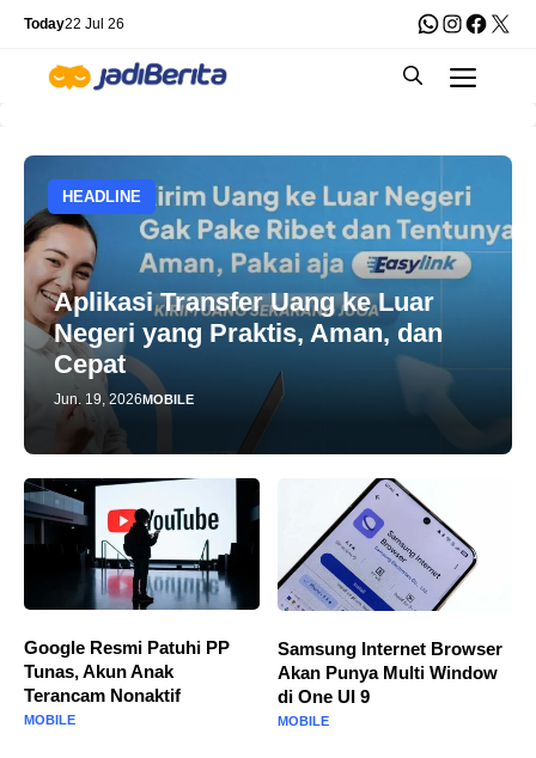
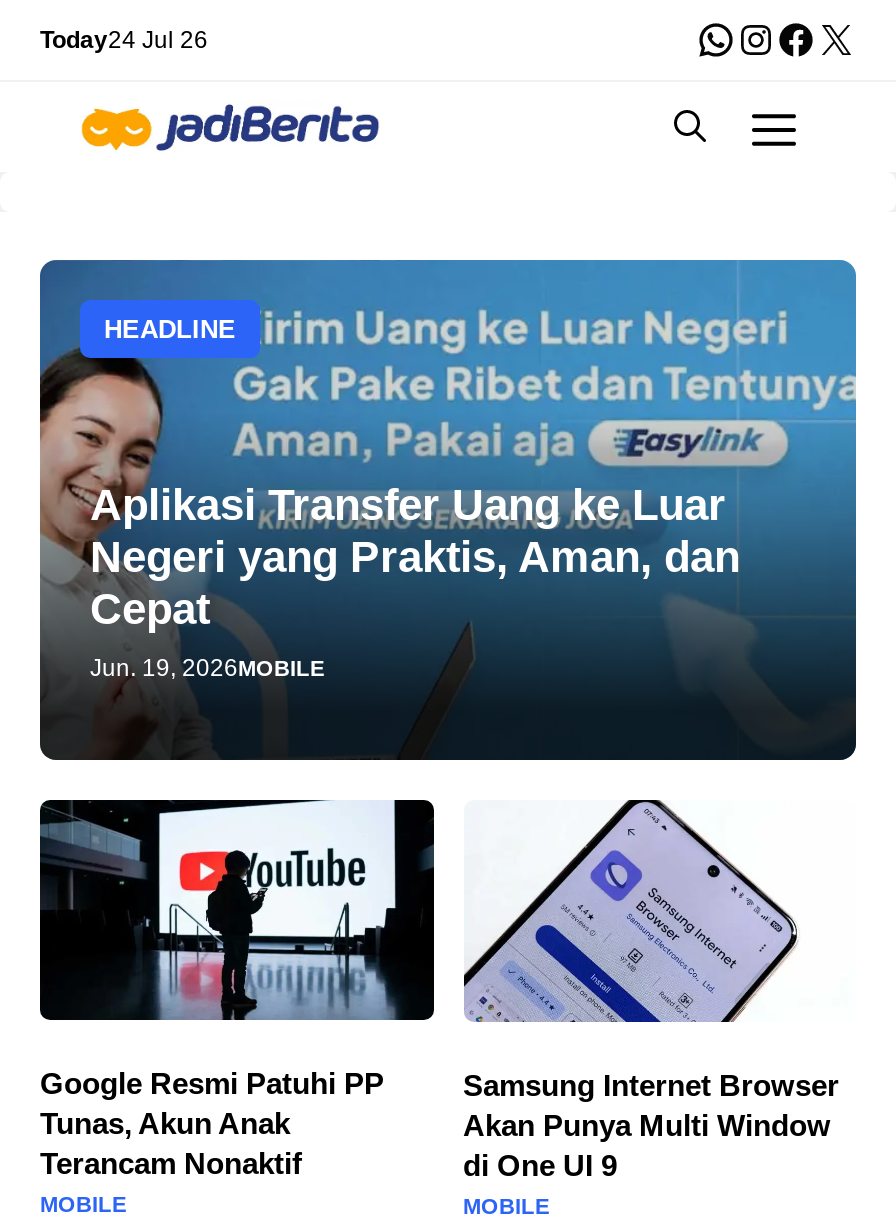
- Today22 Jul 26
+ Today24 Jul 26
